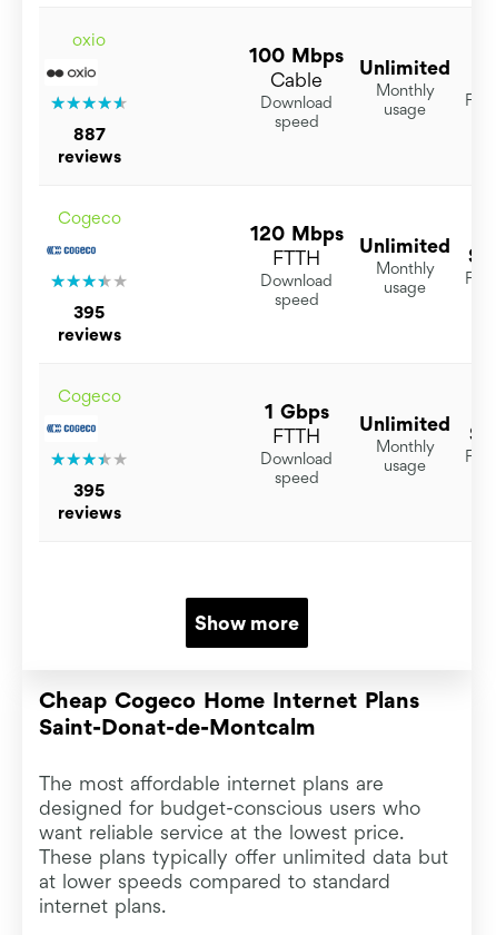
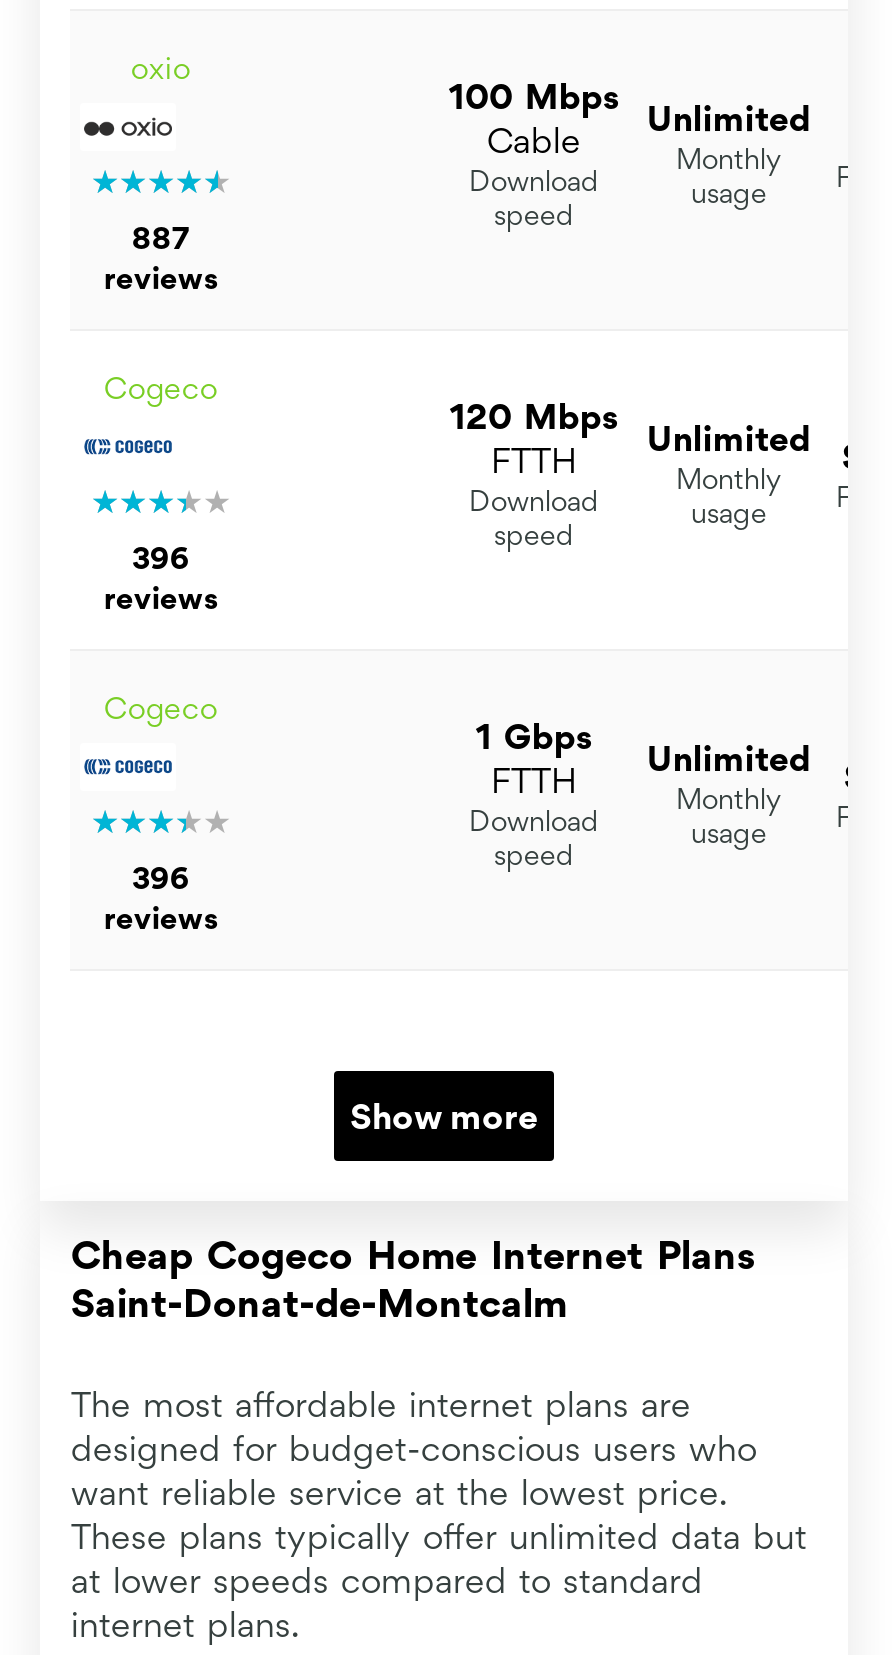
- 395
+ 396

- 395
+ 396
